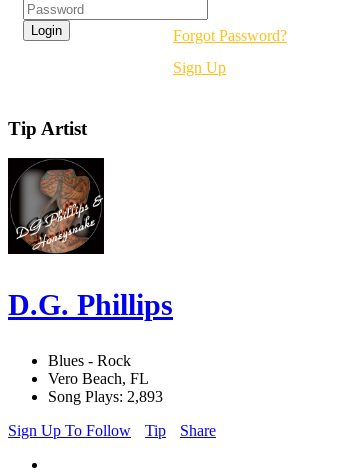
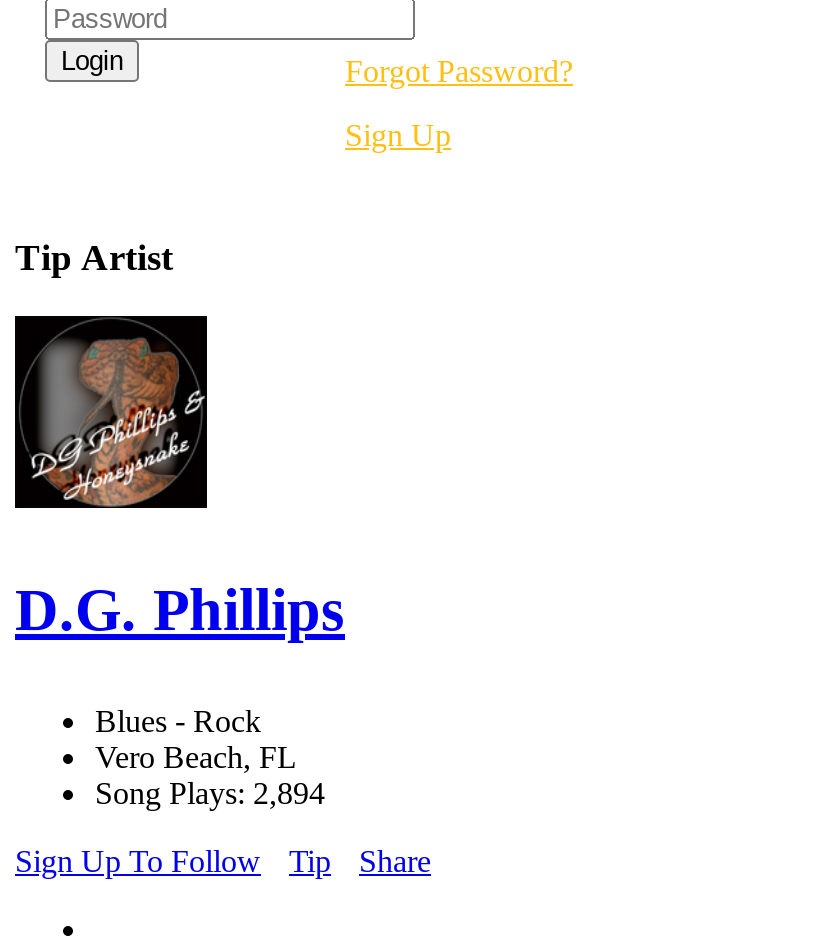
- Song Plays: 2,893
+ Song Plays: 2,894
